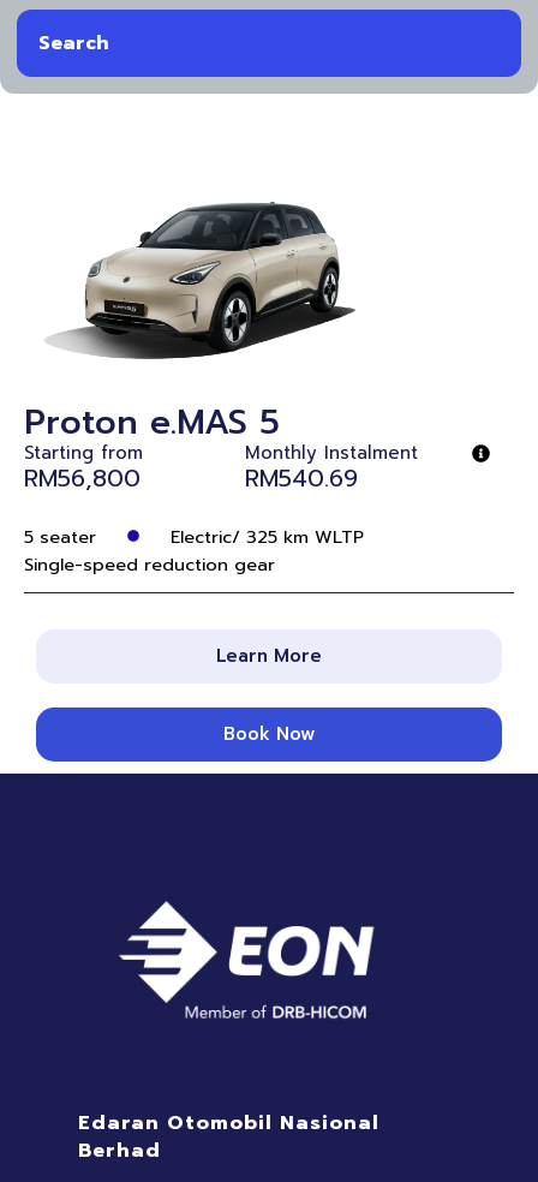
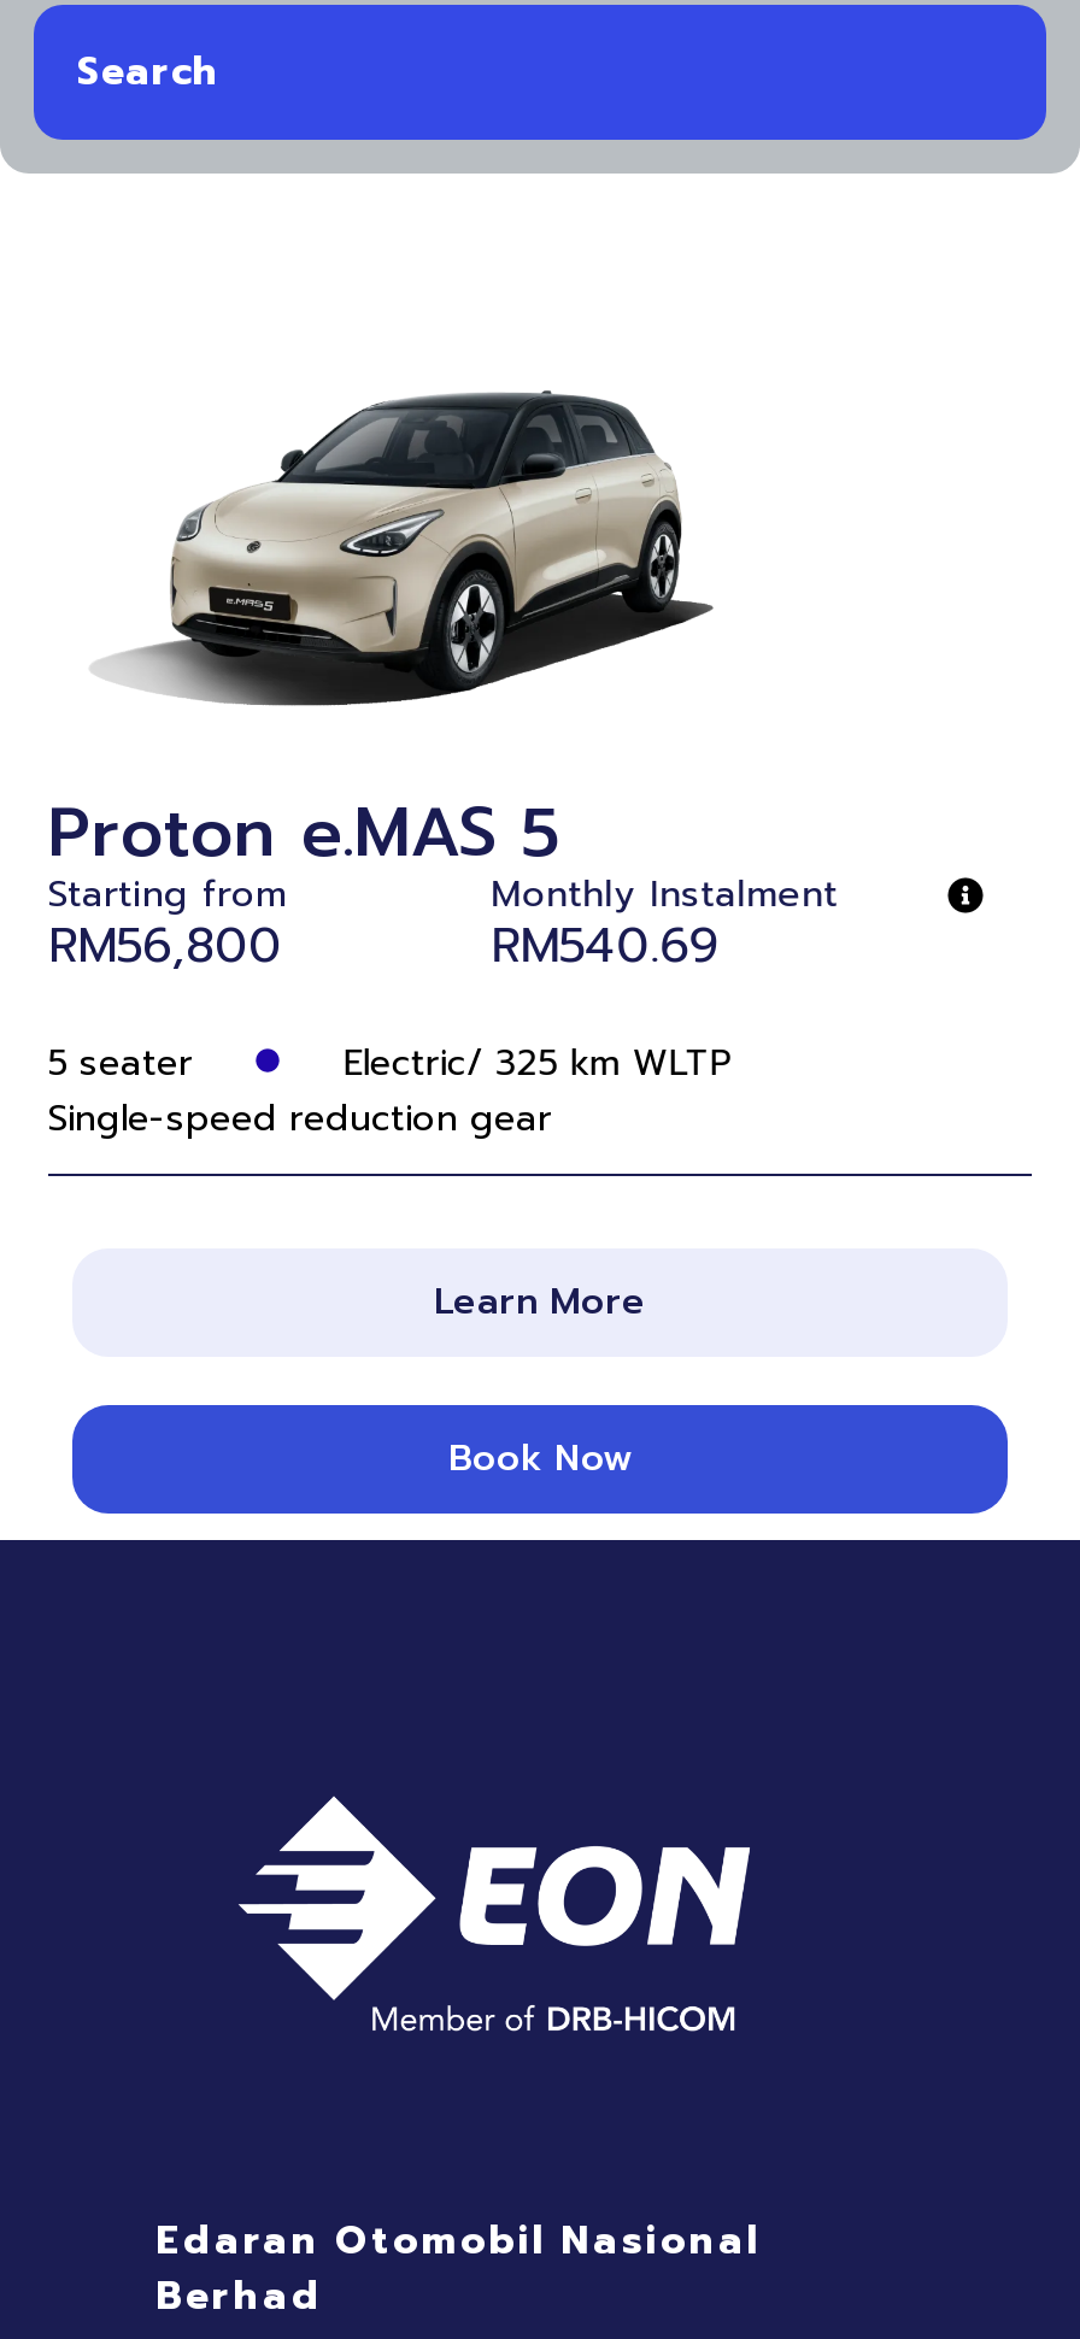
- [image]
+ [image]
